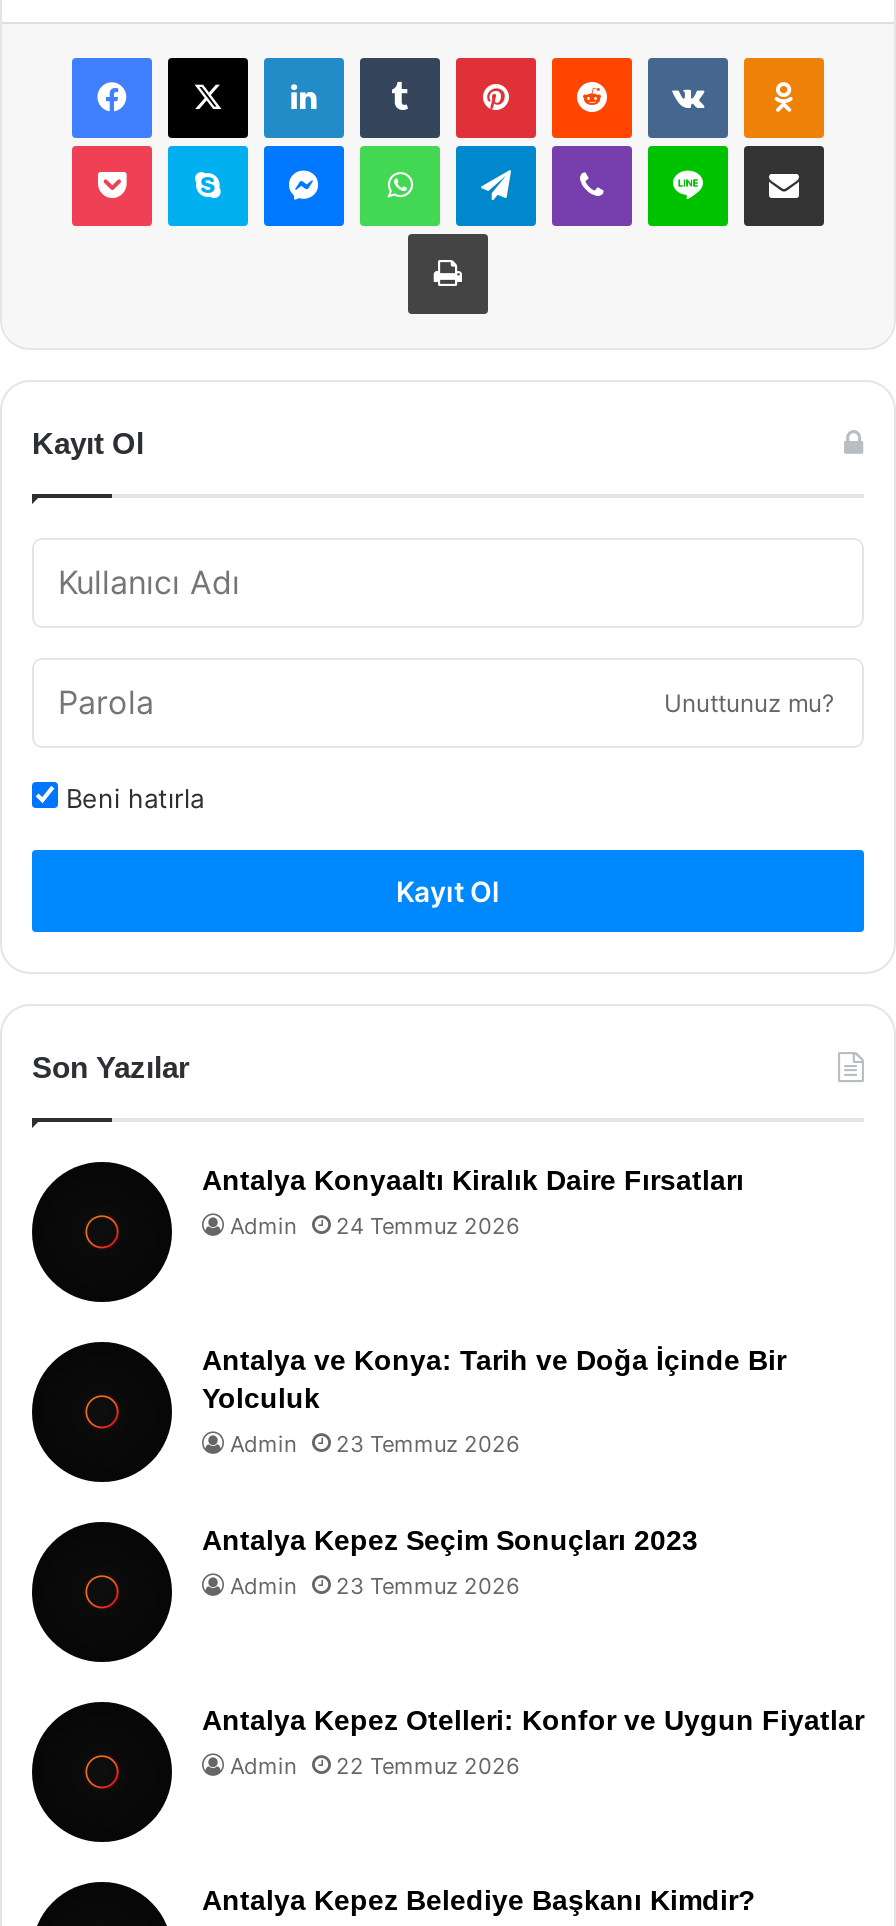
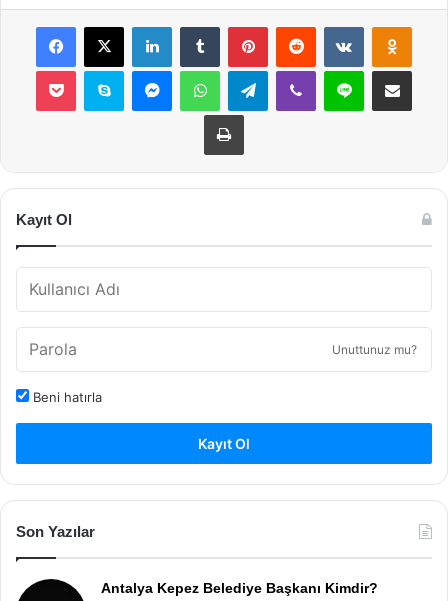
- [image]
- Antalya Konyaaltı Kiralık Daire Fırsatları
- Admin
- 24 Temmuz 2026

- [image]
- Antalya ve Konya: Tarih ve Doğa İçinde Bir
- Yolculuk
- Admin
- 23 Temmuz 2026
- Antalya Kepez Seçim Sonuçları 2023
- Admin
- 23 Temmuz 2026

- [image]
- Antalya Kepez Otelleri: Konfor ve Uygun Fiyatlar
- Admin
- 22 Temmuz 2026

- [image]
